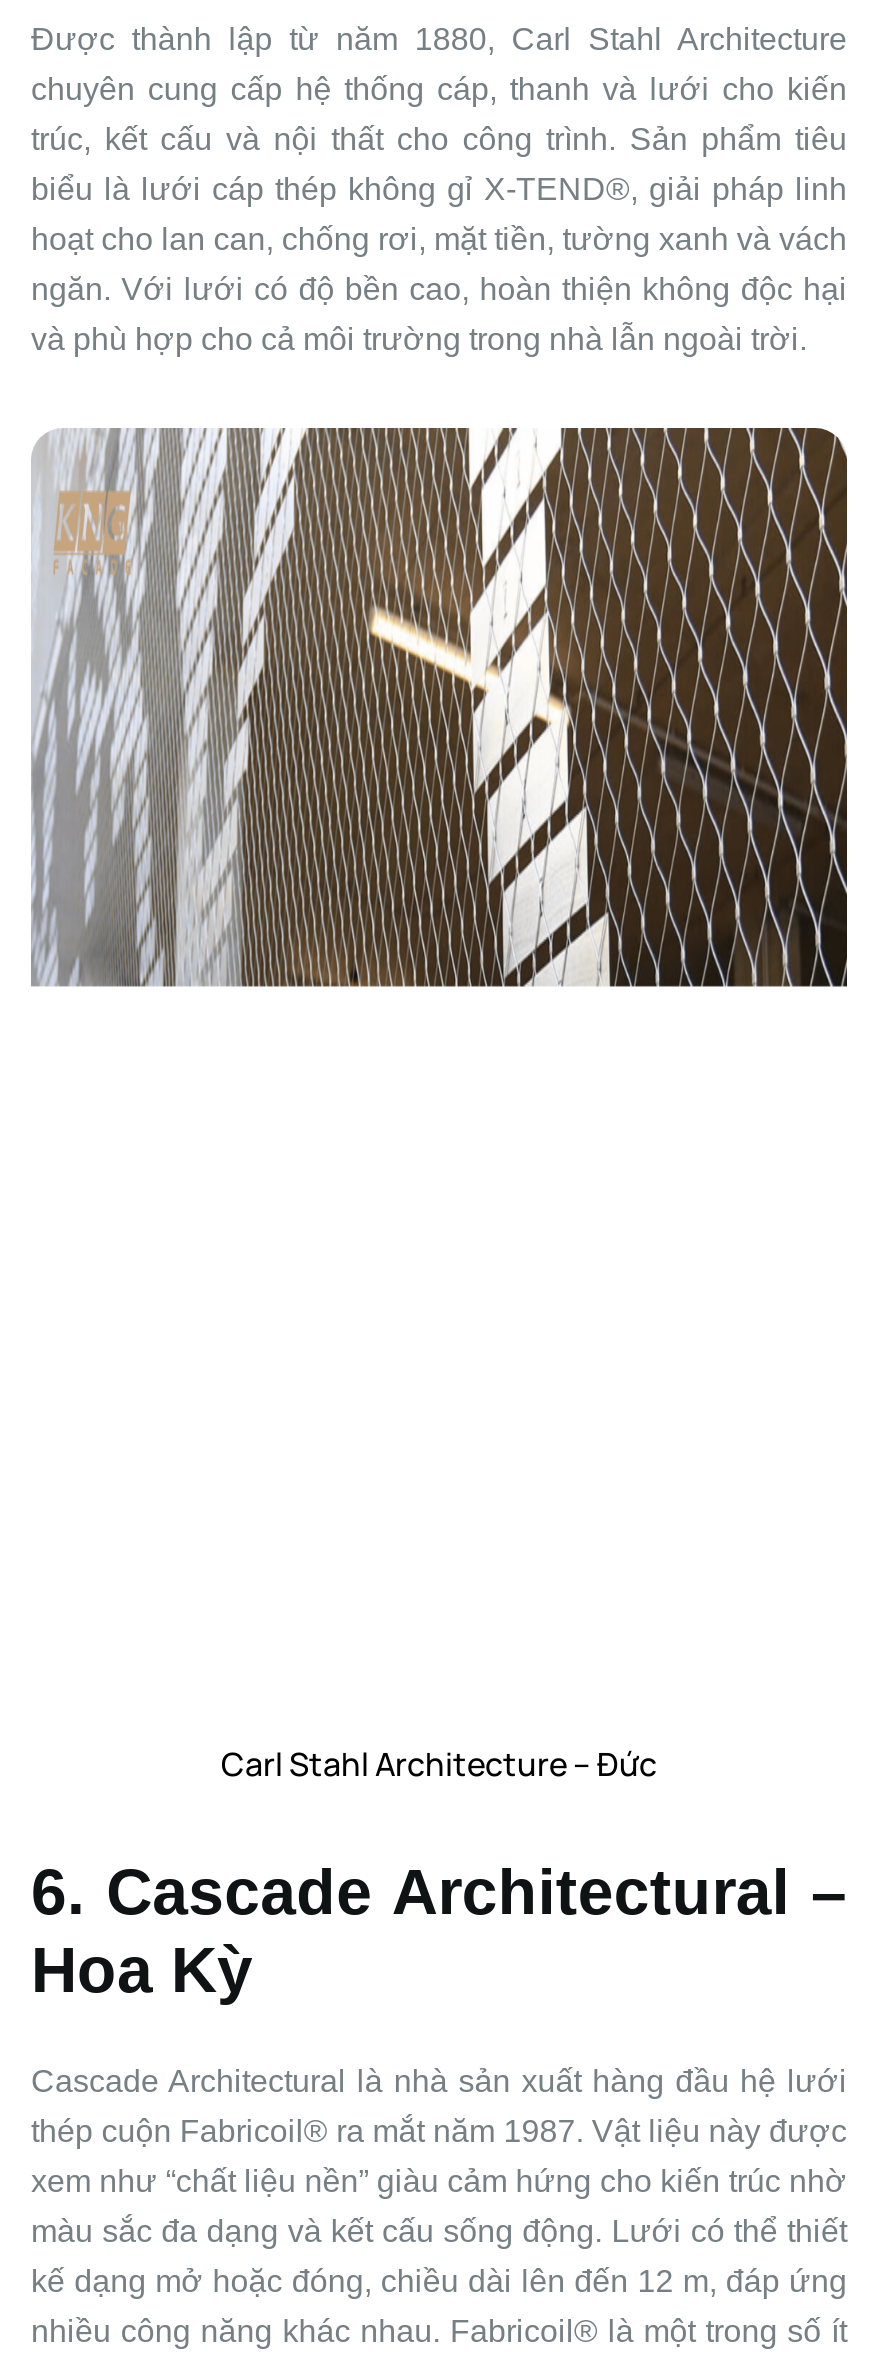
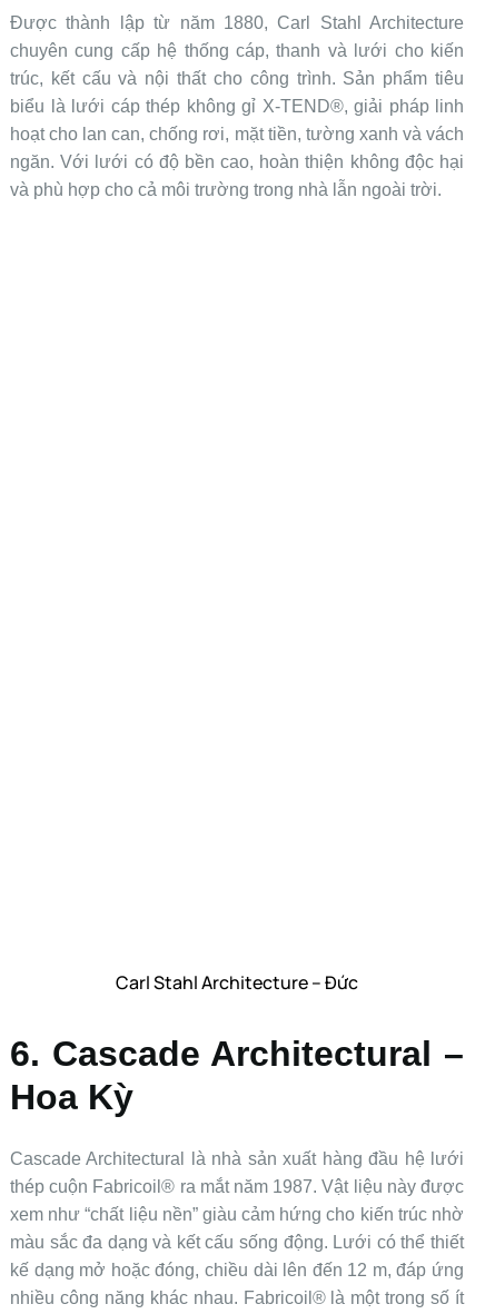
- [image]
